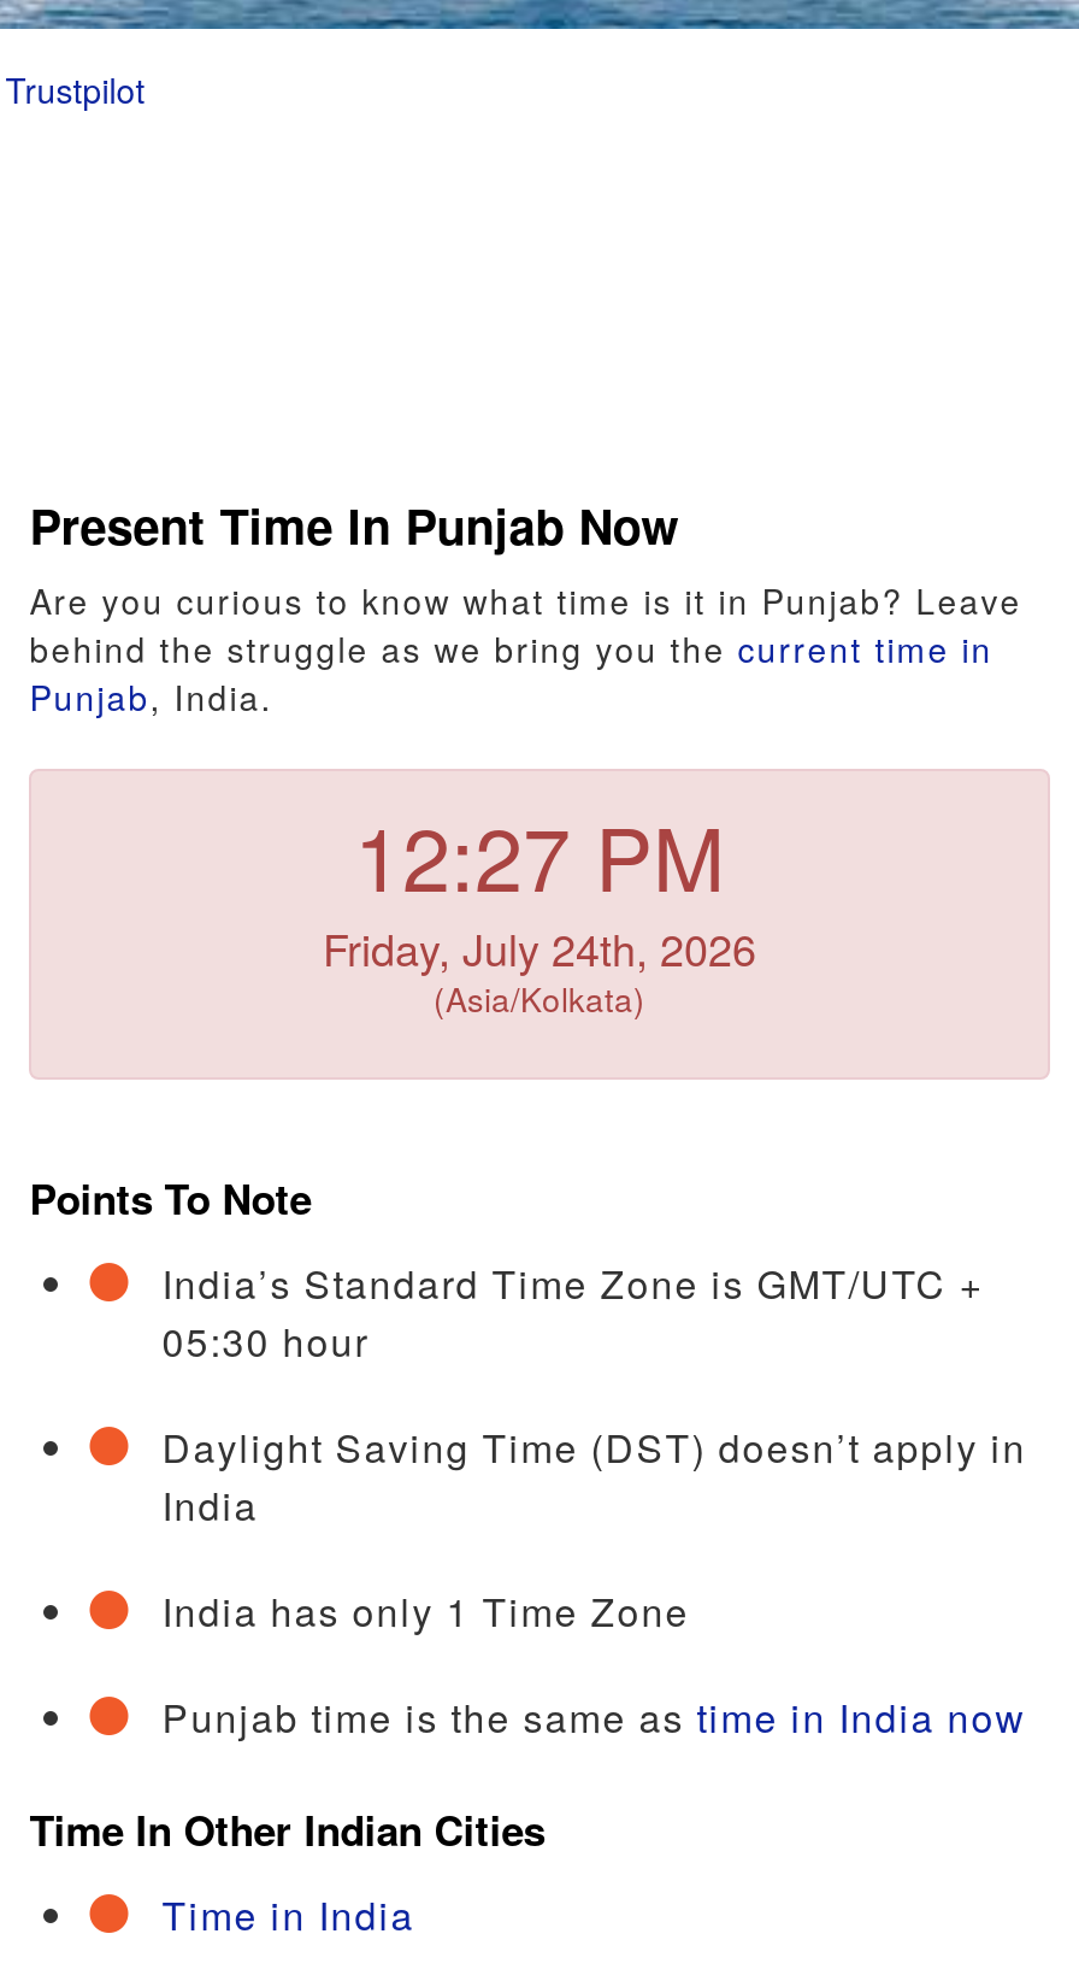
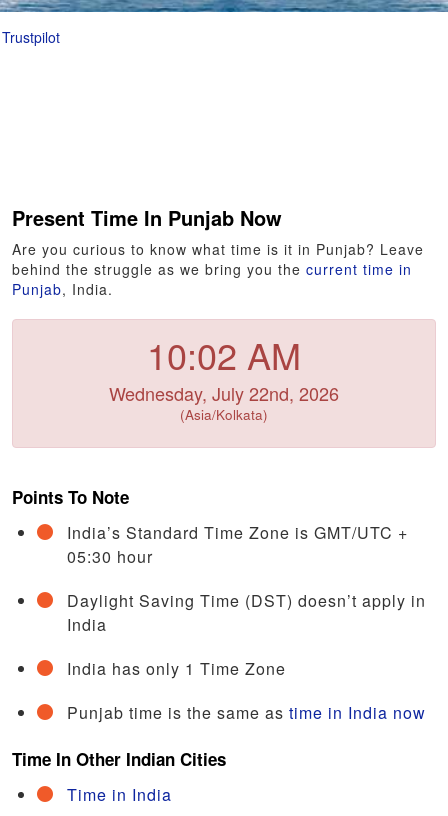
- 12:27 PM
- Friday, July 24th, 2026
+ 10:02 AM
+ Wednesday, July 22nd, 2026
